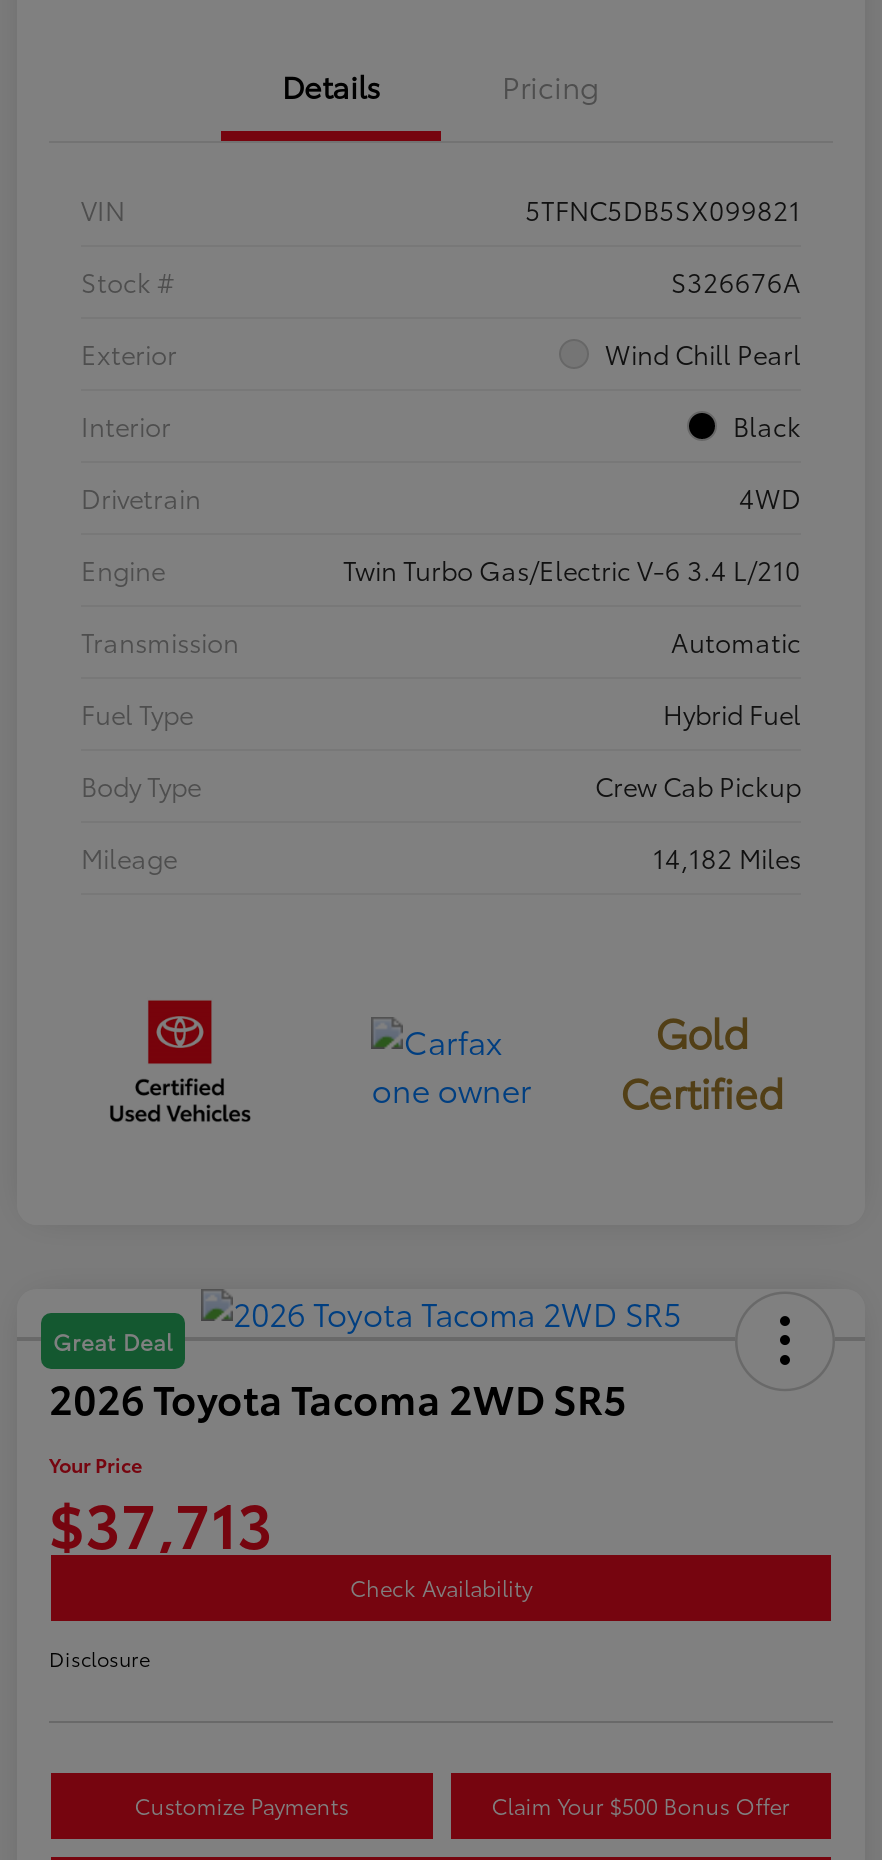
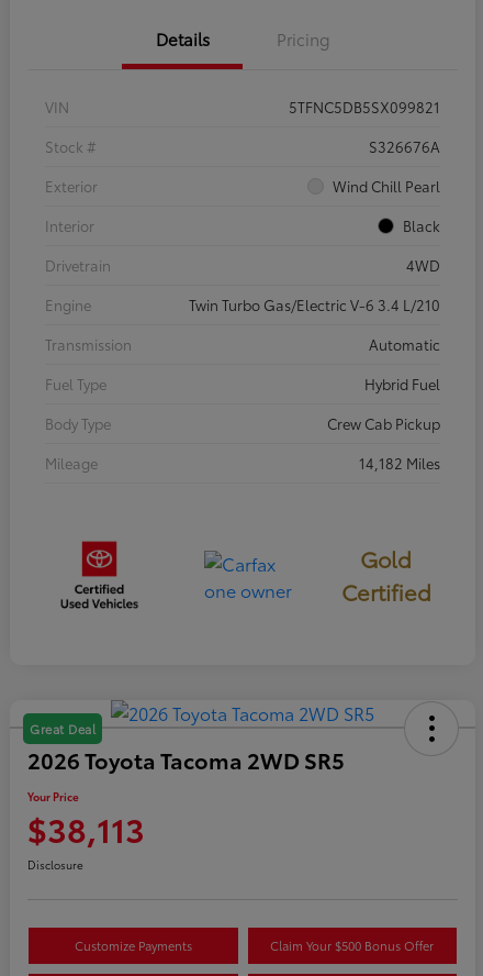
- $37,713
- Check Availability
+ $38,113
